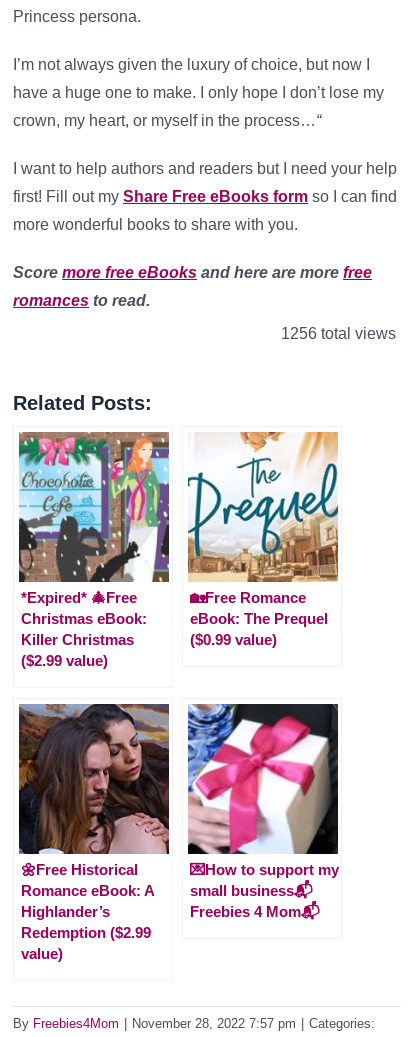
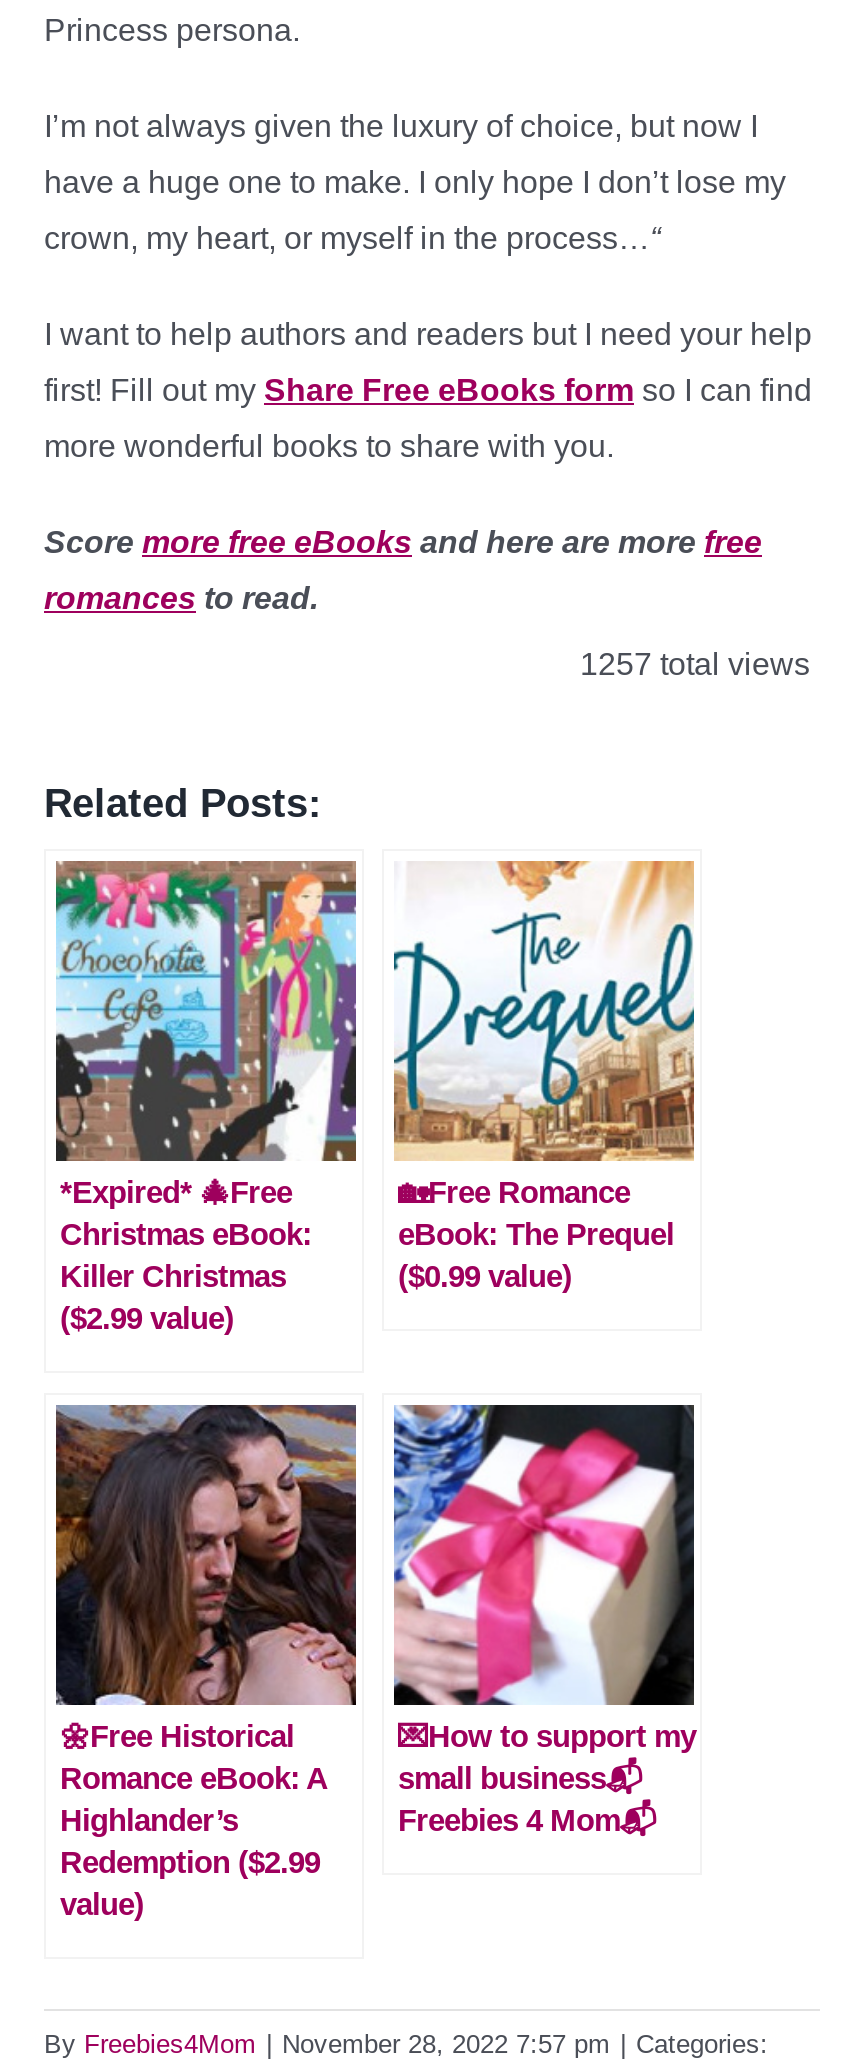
- 1256 total views
+ 1257 total views
